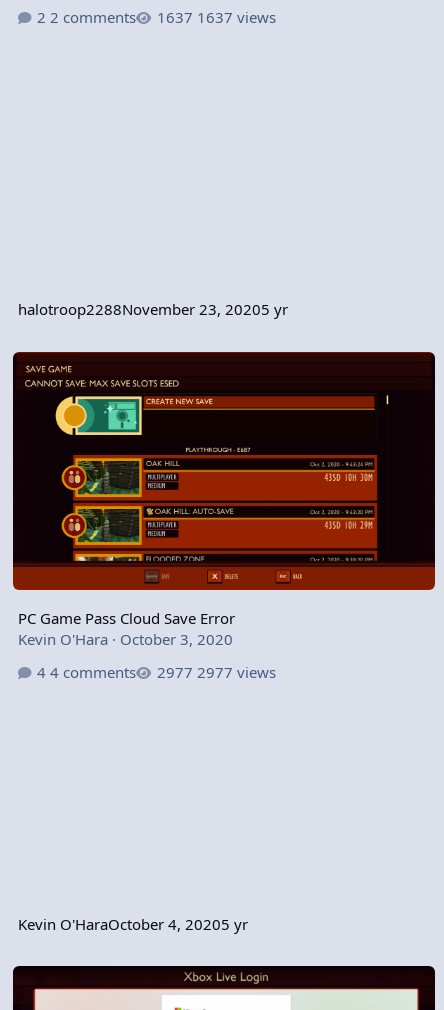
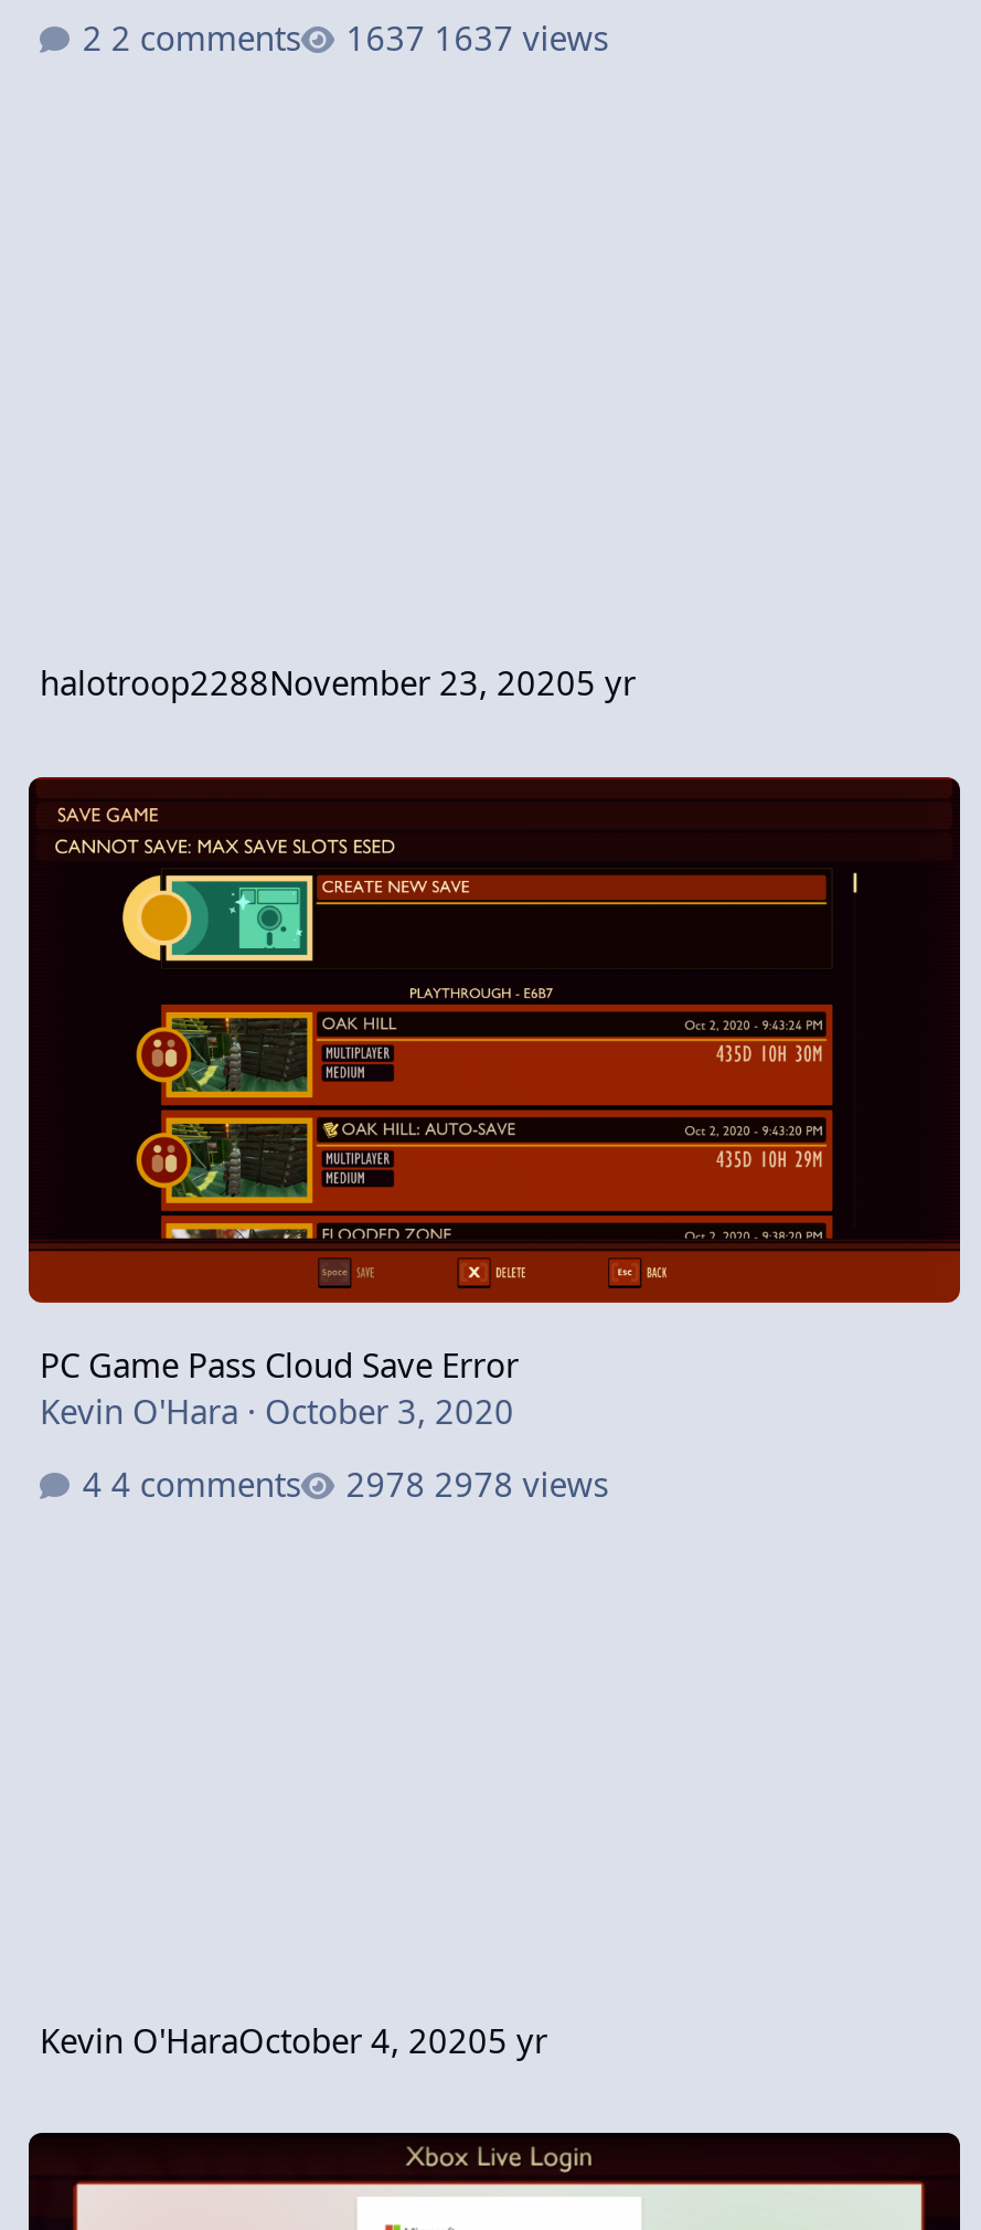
- 2977 views
+ 2978 views
